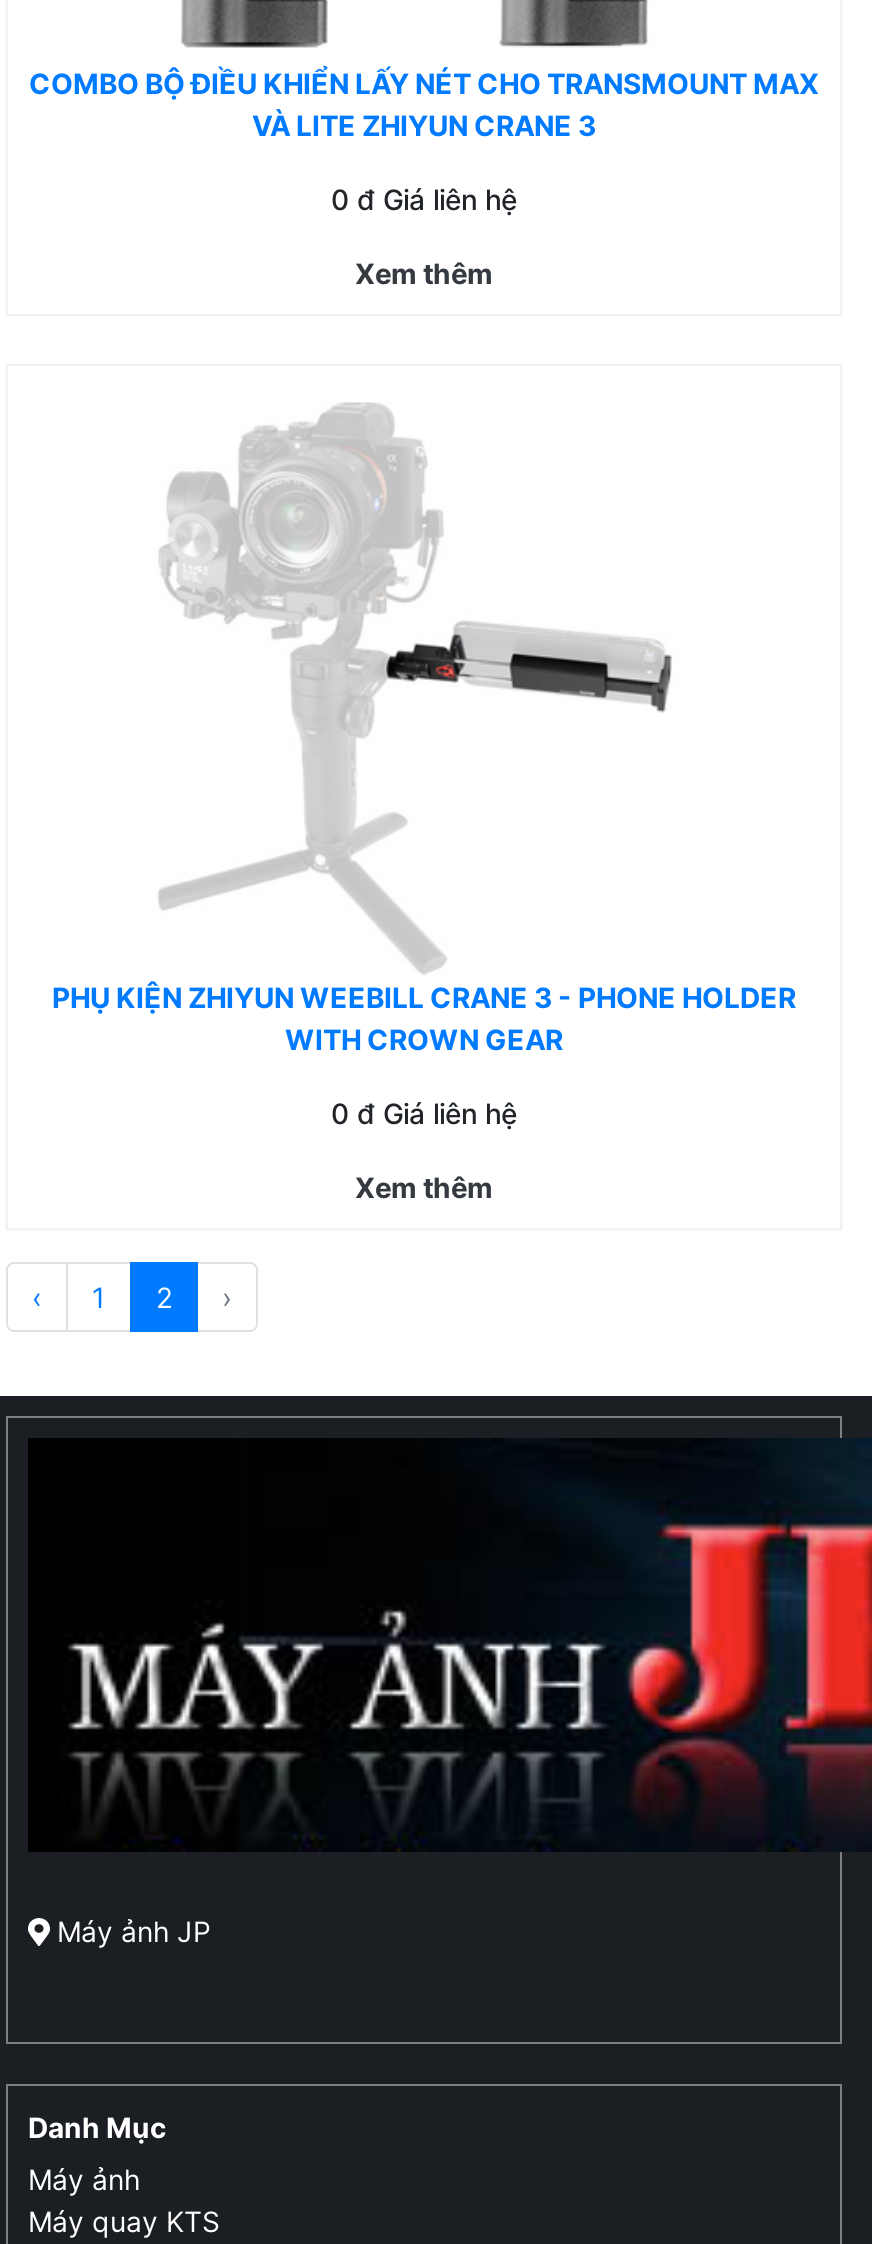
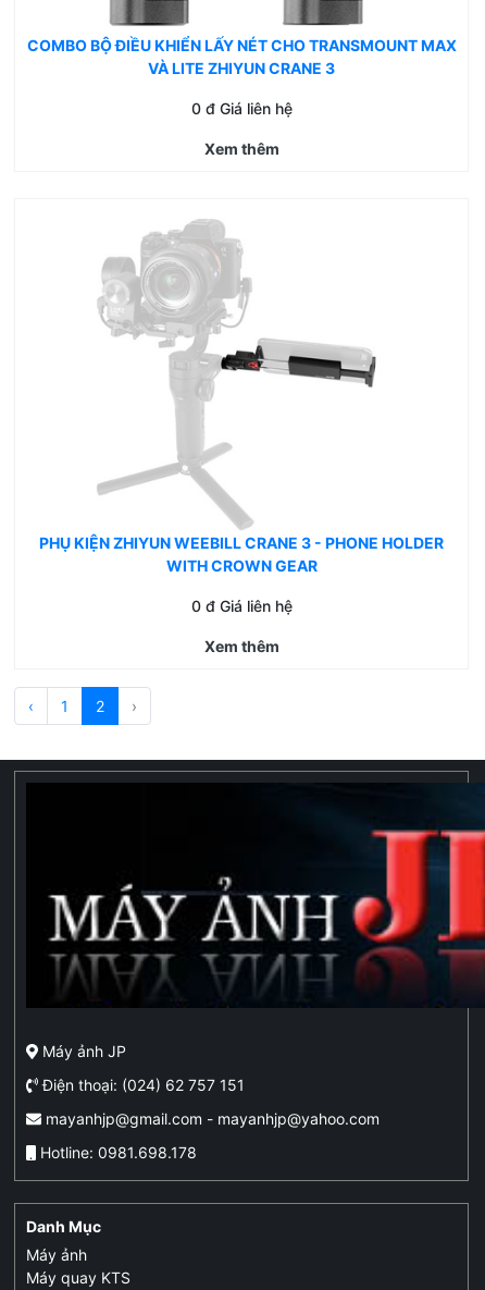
+ Điện thoại: (024) 62 757 151
+ mayanhjp@gmail.com - mayanhjp@yahoo.com
+ Hotline: 0981.698.178
